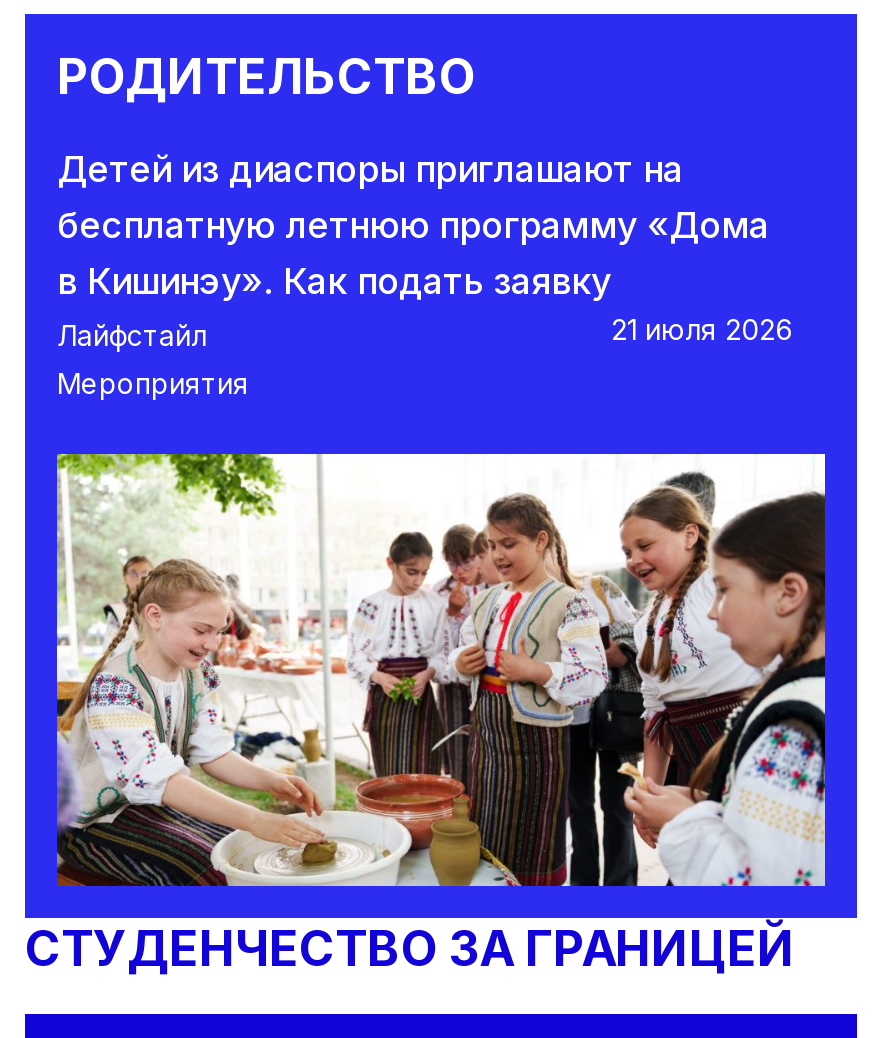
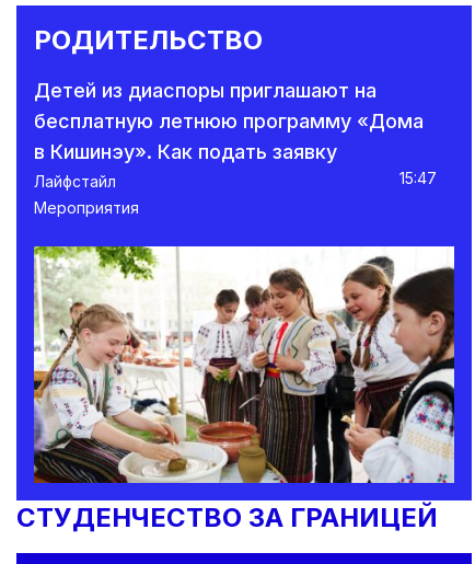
- 21 июля 2026
+ 15:47
